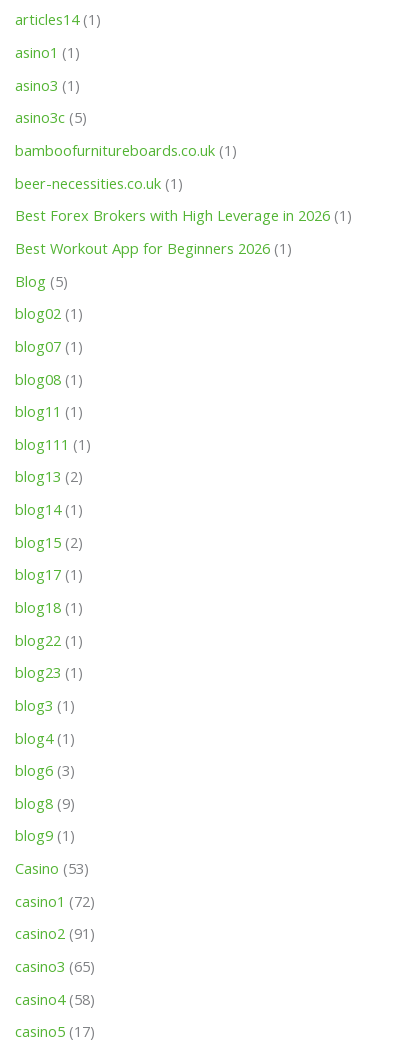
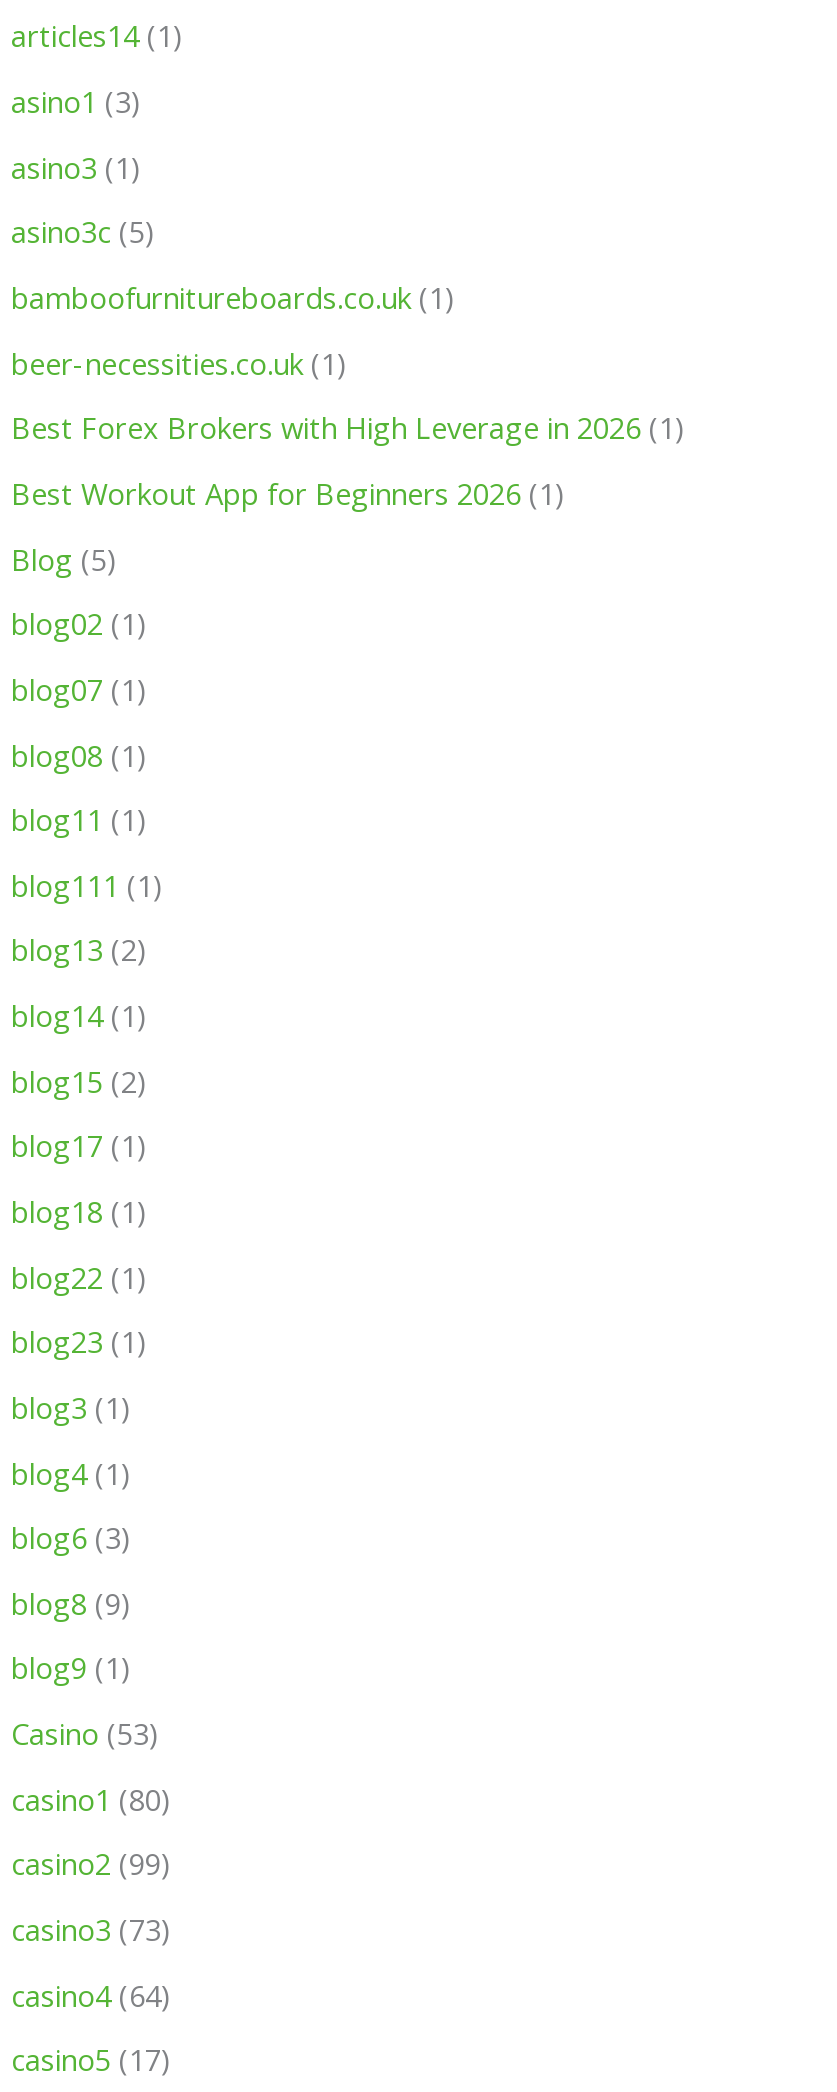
- asino1 (1)
+ asino1 (3)

- casino1 (72)
+ casino1 (80)

- casino2 (91)
+ casino2 (99)

- casino3 (65)
+ casino3 (73)

- casino4 (58)
+ casino4 (64)
